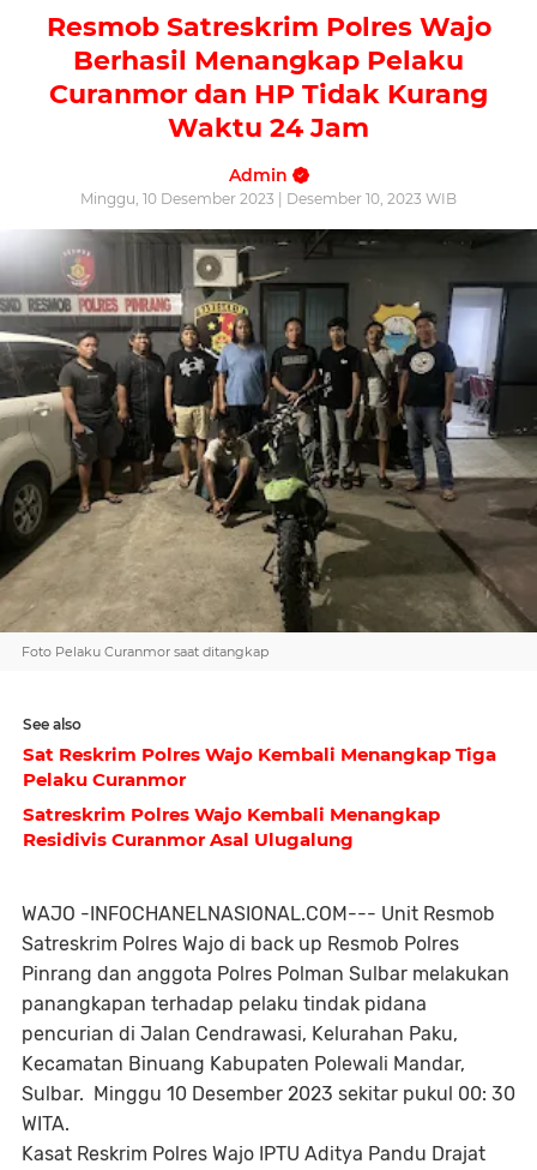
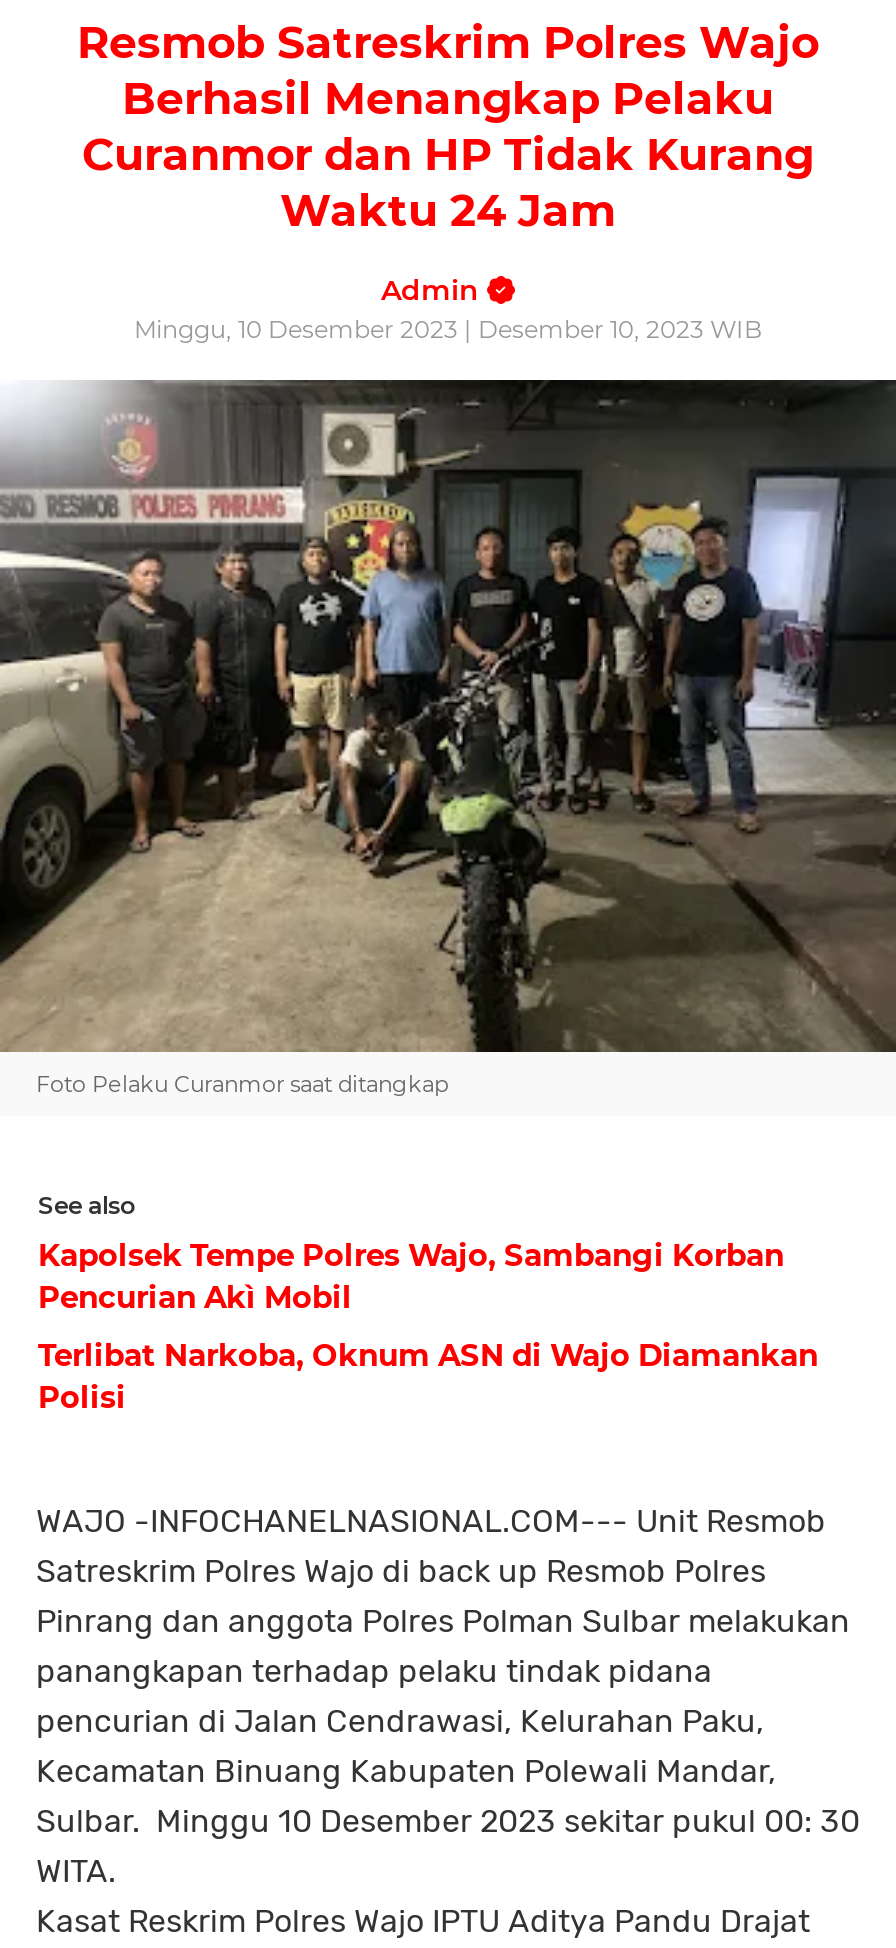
- Sat Reskrim Polres Wajo Kembali Menangkap Tiga
- Pelaku Curanmor
+ Kapolsek Tempe Polres Wajo, Sambangi Korban
+ Pencurian Akì Mobil

- Satreskrim Polres Wajo Kembali Menangkap
- Residivis Curanmor Asal Ulugalung
+ Terlibat Narkoba, Oknum ASN di Wajo Diamankan
+ Polisi
